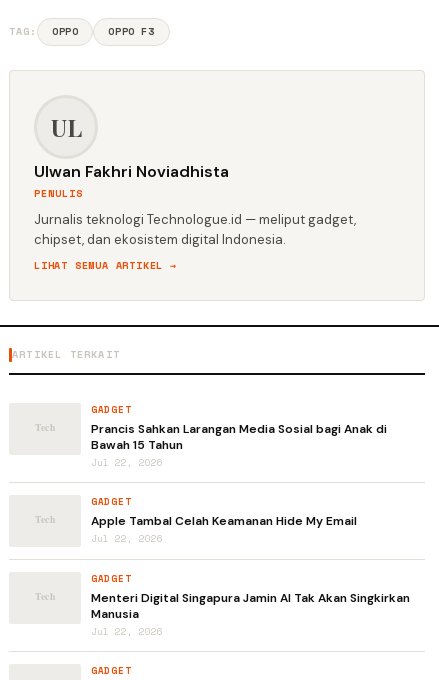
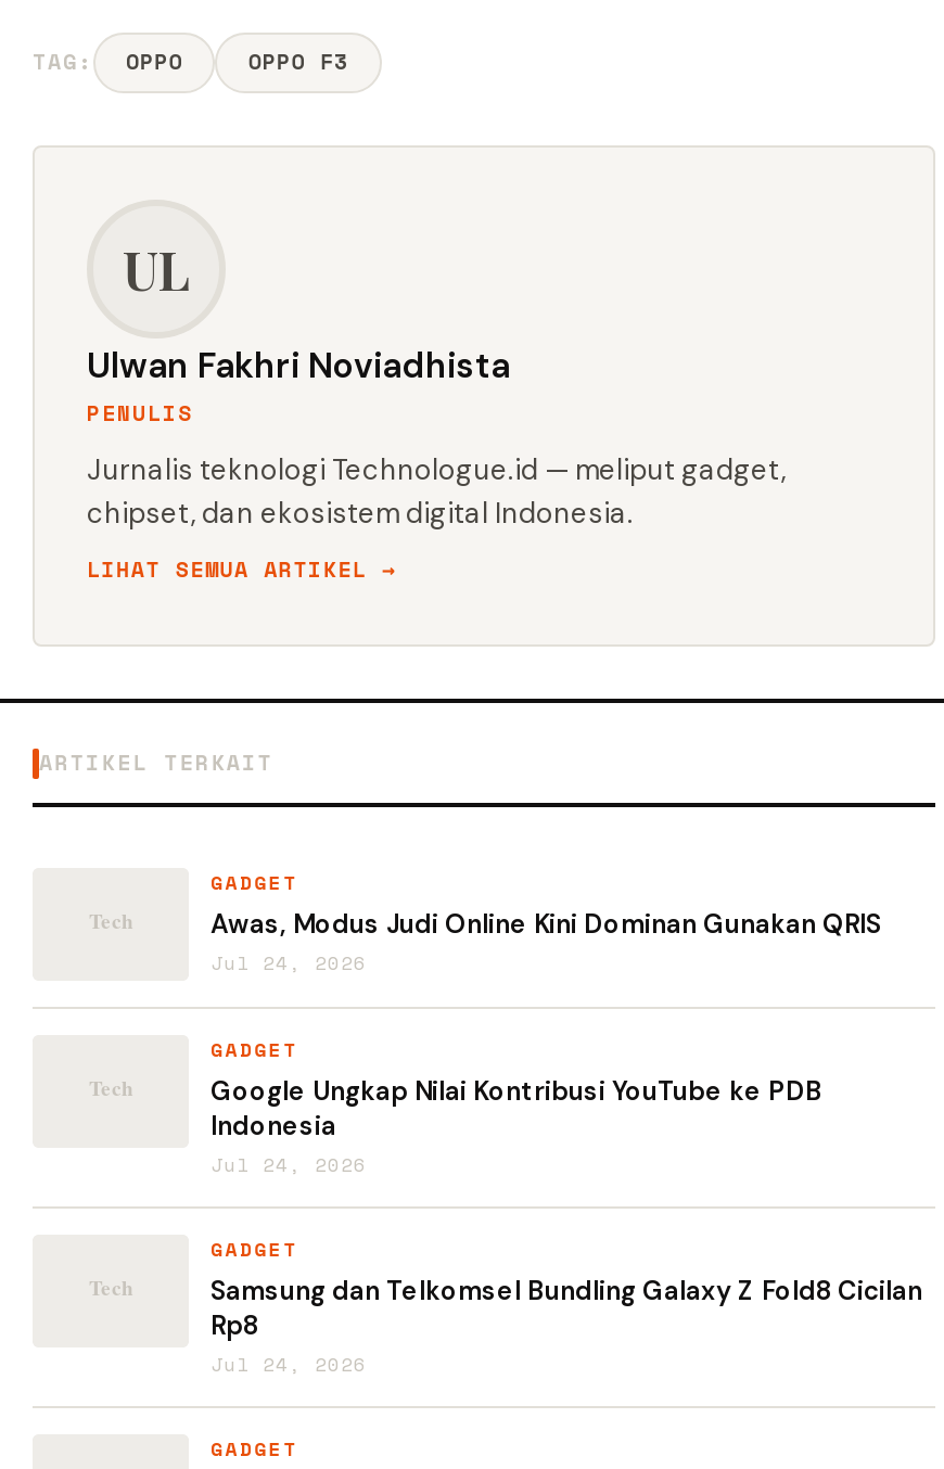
- Prancis Sahkan Larangan Media Sosial bagi Anak di
- Bawah 15 Tahun
- Jul 22, 2026
+ Awas, Modus Judi Online Kini Dominan Gunakan QRIS
+ Jul 24, 2026

- Apple Tambal Celah Keamanan Hide My Email
- Jul 22, 2026
+ Google Ungkap Nilai Kontribusi YouTube ke PDB
+ Indonesia
+ Jul 24, 2026

- Menteri Digital Singapura Jamin AI Tak Akan Singkirkan
- Manusia
- Jul 22, 2026
+ Samsung dan Telkomsel Bundling Galaxy Z Fold8 Cicilan
+ Rp8
+ Jul 24, 2026
